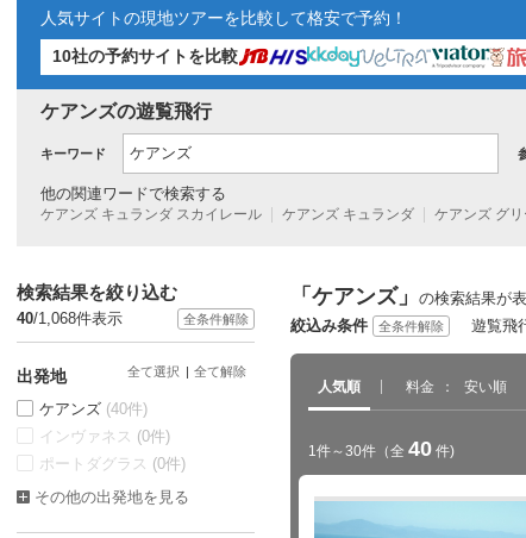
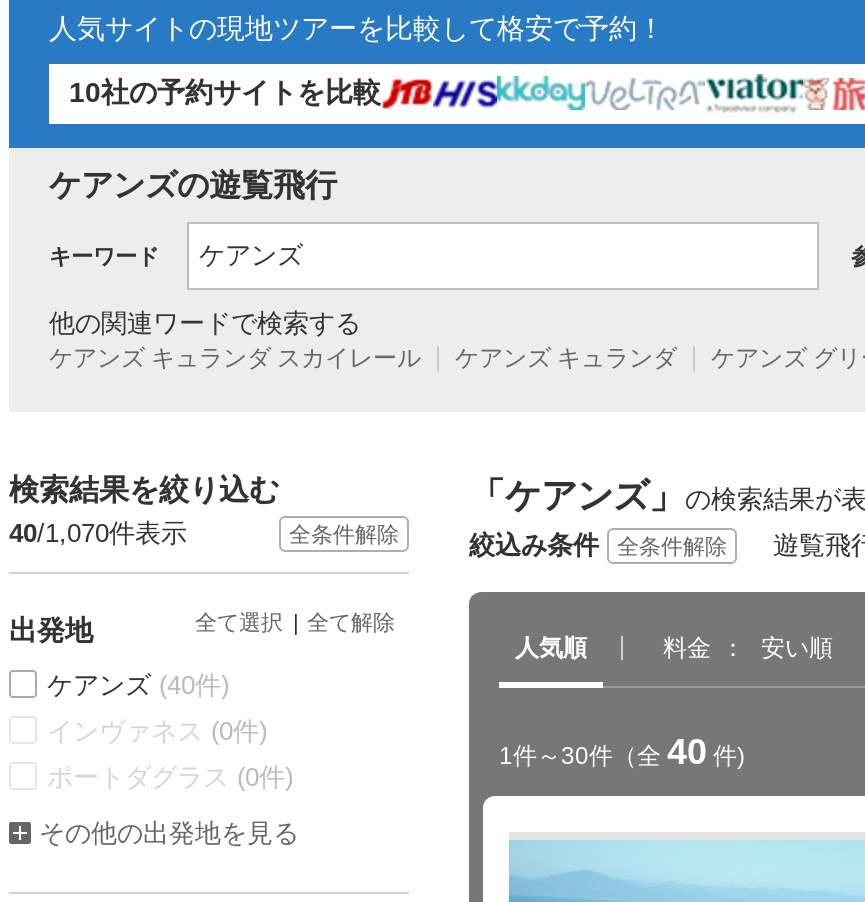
- 40/1,068件表示
+ 40/1,070件表示
